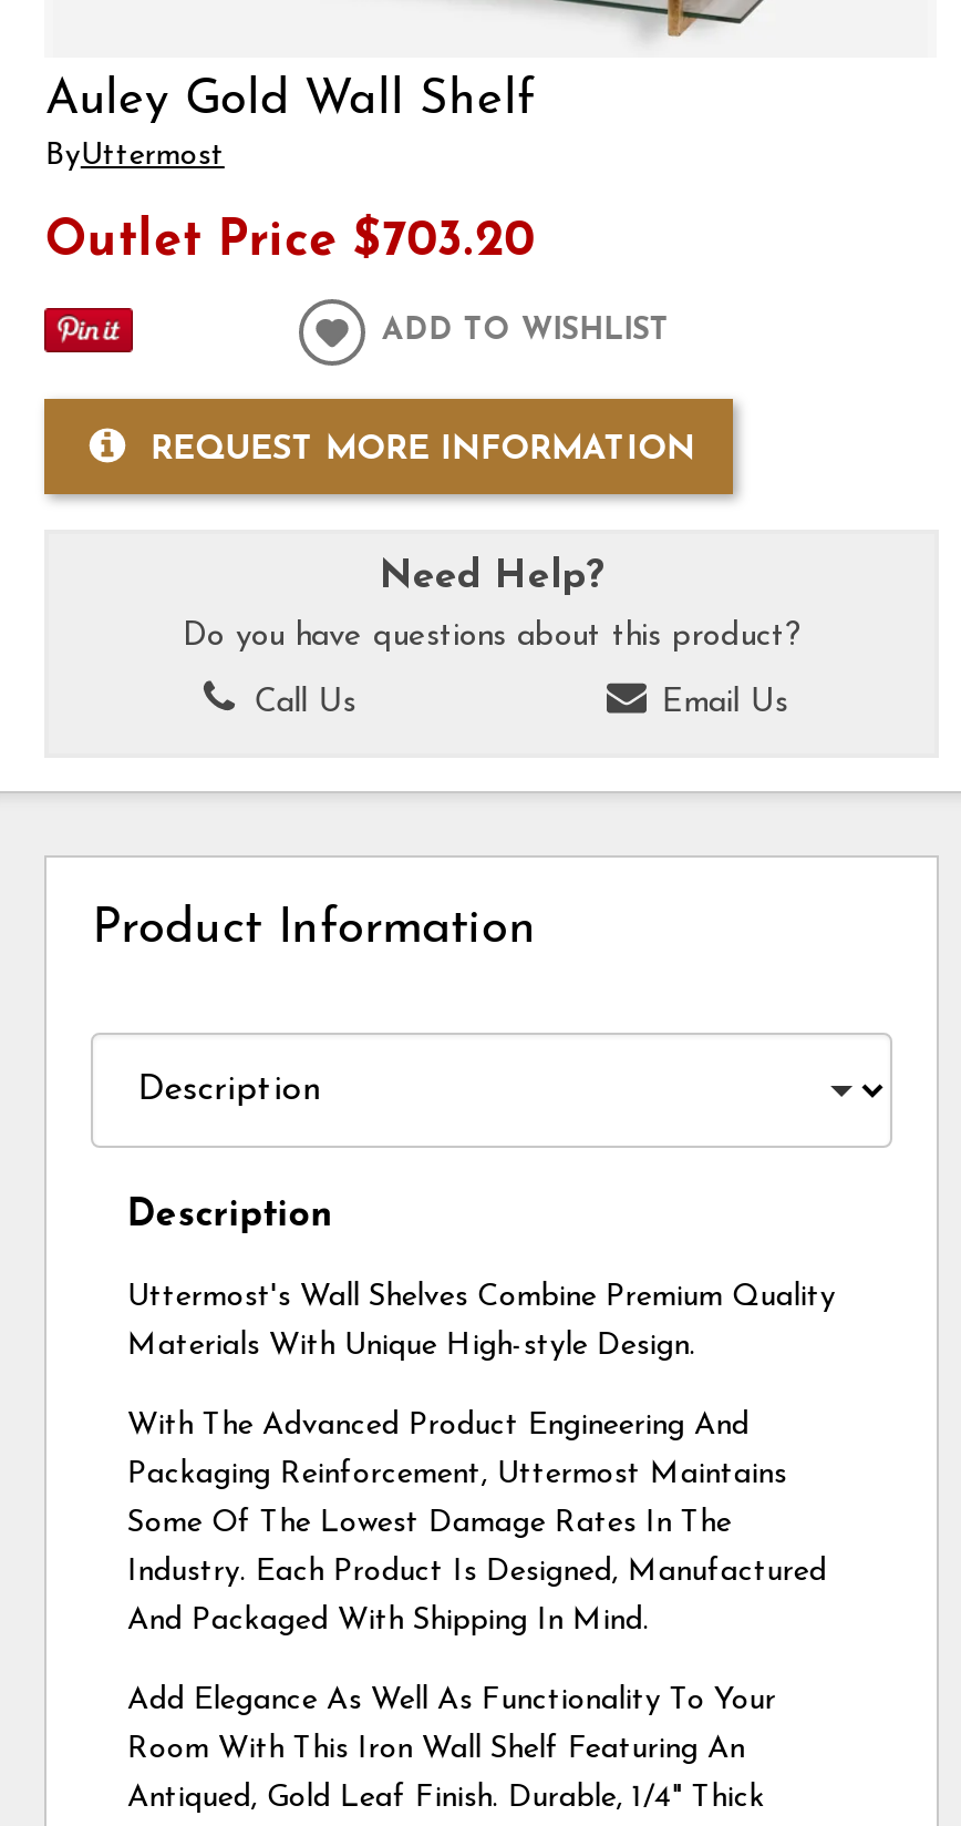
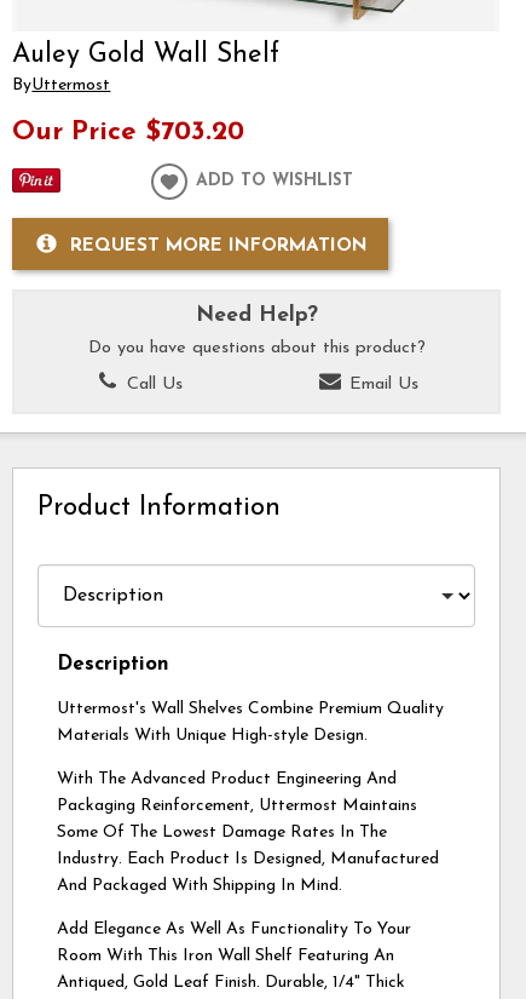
- Outlet Price $703.20
+ Our Price $703.20
